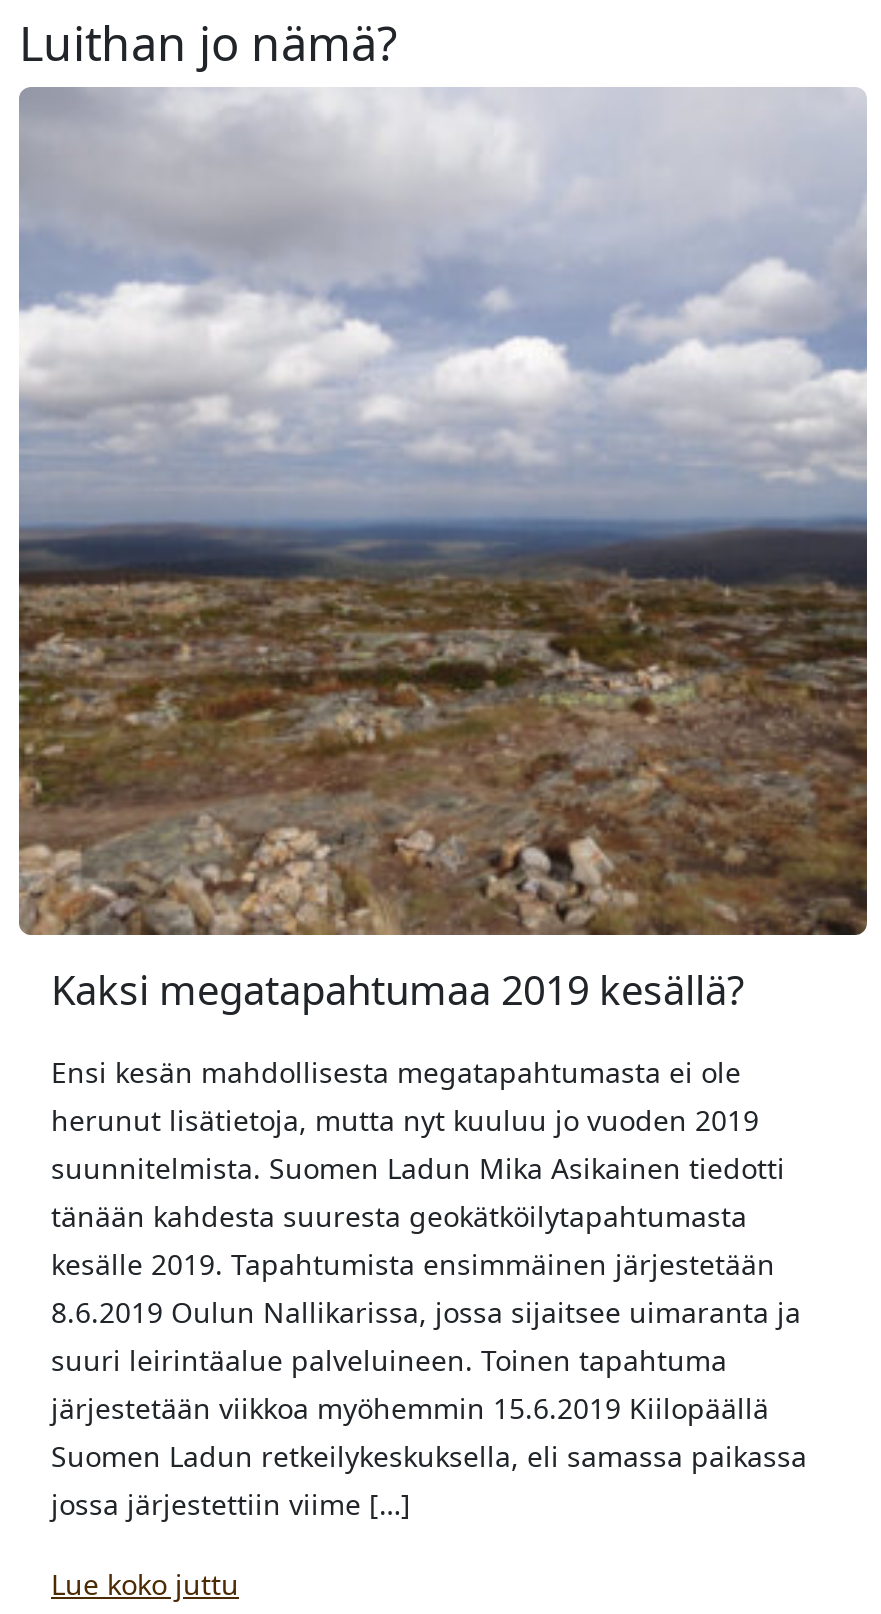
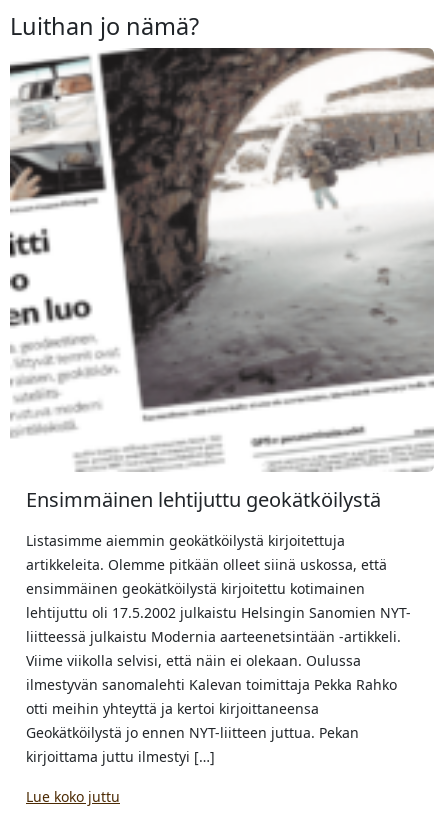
- [image]
- Kaksi megatapahtumaa 2019 kesällä?
+ [image]
+ Ensimmäinen lehtijuttu geokätköilystä

- Ensi kesän mahdollisesta megatapahtumasta ei ole
- herunut lisätietoja, mutta nyt kuuluu jo vuoden 2019
- suunnitelmista. Suomen Ladun Mika Asikainen tiedotti
- tänään kahdesta suuresta geokätköilytapahtumasta
- kesälle 2019. Tapahtumista ensimmäinen järjestetään
- 8.6.2019 Oulun Nallikarissa, jossa sijaitsee uimaranta ja
- suuri leirintäalue palveluineen. Toinen tapahtuma
- järjestetään viikkoa myöhemmin 15.6.2019 Kiilopäällä
- Suomen Ladun retkeilykeskuksella, eli samassa paikassa
- jossa järjestettiin viime […]
+ Listasimme aiemmin geokätköilystä kirjoitettuja
+ artikkeleita. Olemme pitkään olleet siinä uskossa, että
+ ensimmäinen geokätköilystä kirjoitettu kotimainen
+ lehtijuttu oli 17.5.2002 julkaistu Helsingin Sanomien NYT-
+ liitteessä julkaistu Modernia aarteenetsintään -artikkeli.
+ Viime viikolla selvisi, että näin ei olekaan. Oulussa
+ ilmestyvän sanomalehti Kalevan toimittaja Pekka Rahko
+ otti meihin yhteyttä ja kertoi kirjoittaneensa
+ Geokätköilystä jo ennen NYT-liitteen juttua. Pekan
+ kirjoittama juttu ilmestyi […]
